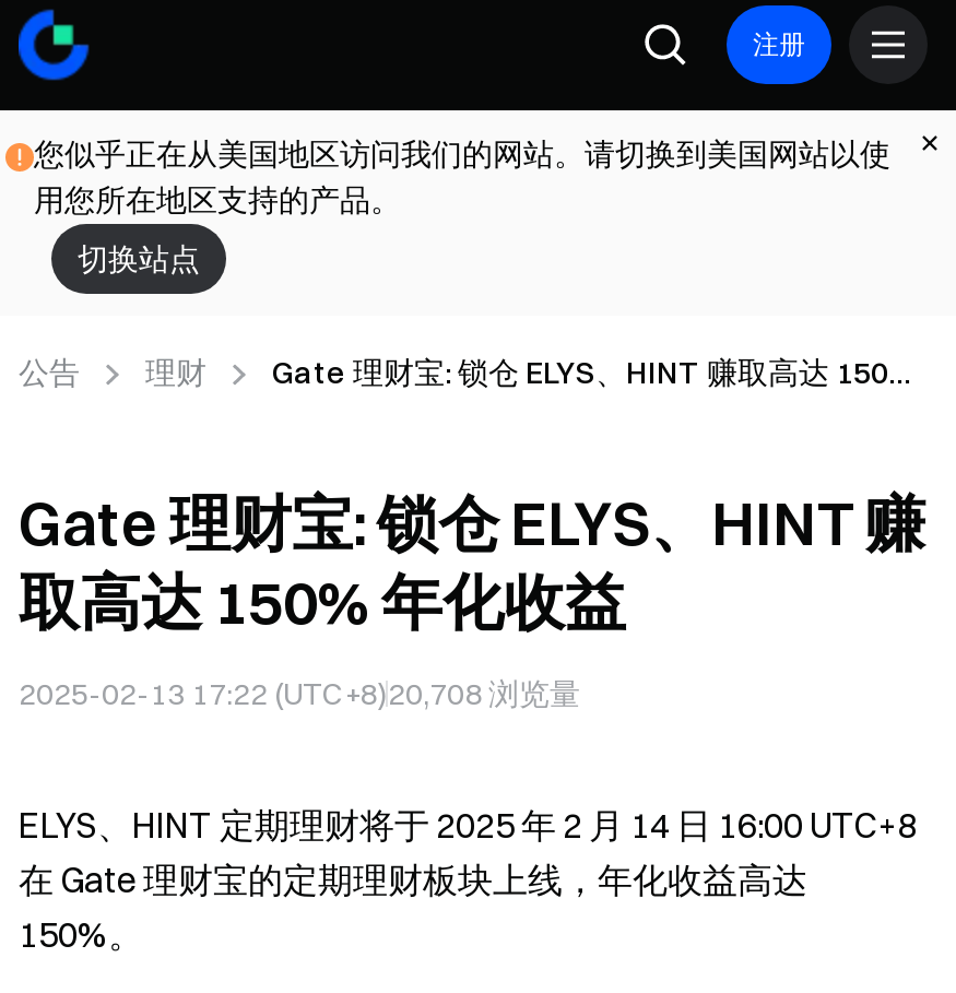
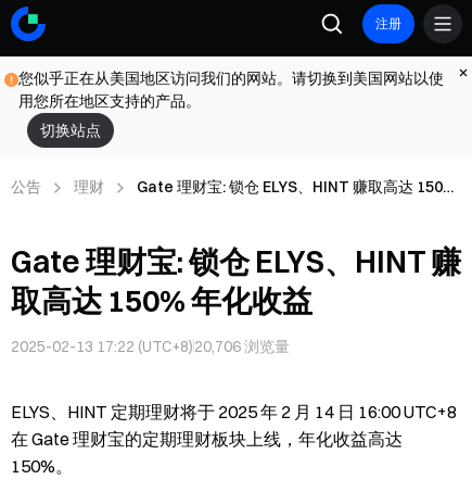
- 2025-02-13 17:22 (UTC+8)20,708浏览量
+ 2025-02-13 17:22 (UTC+8)20,706浏览量
